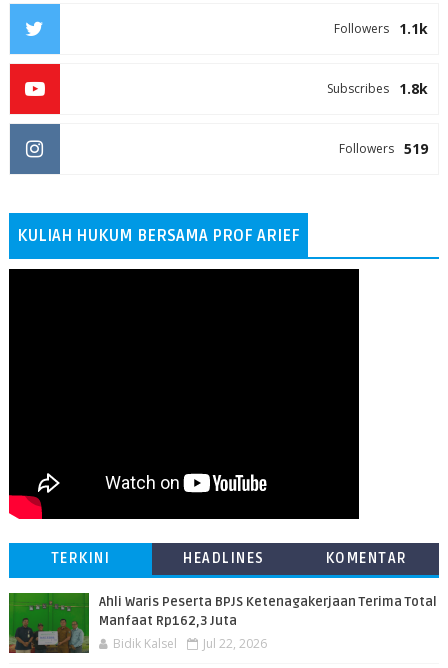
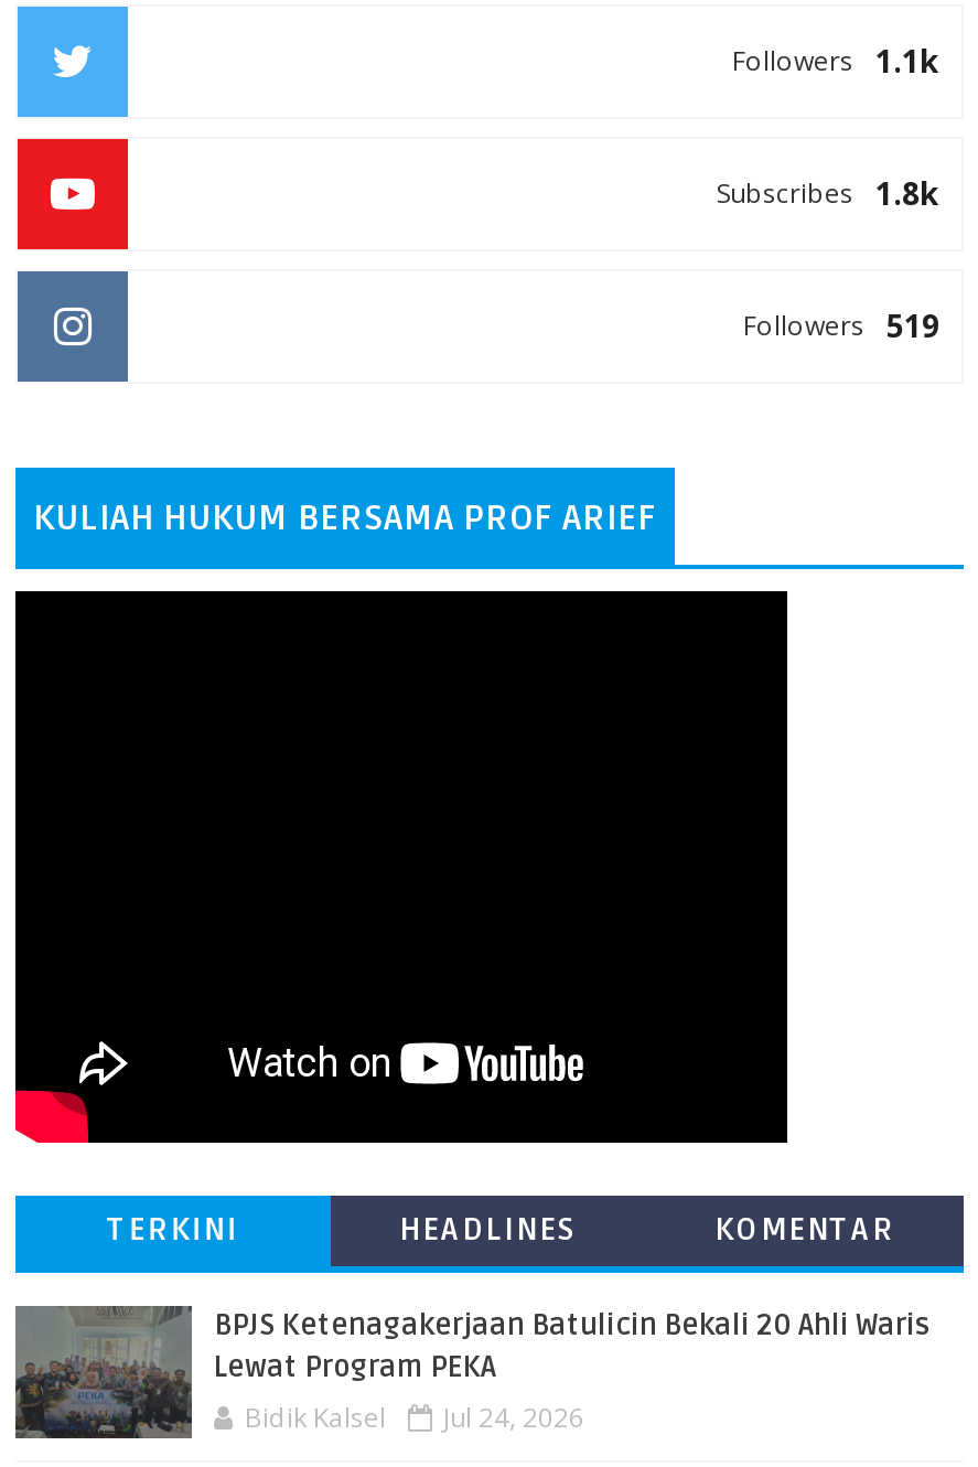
- [image]
- Ahli Waris Peserta BPJS Ketenagakerjaan Terima Total
- Manfaat Rp162,3 Juta
+ [image]
+ BPJS Ketenagakerjaan Batulicin Bekali 20 Ahli Waris
+ Lewat Program PEKA

- Bidik Kalsel Jul 22, 2026
+ Bidik Kalsel Jul 24, 2026
